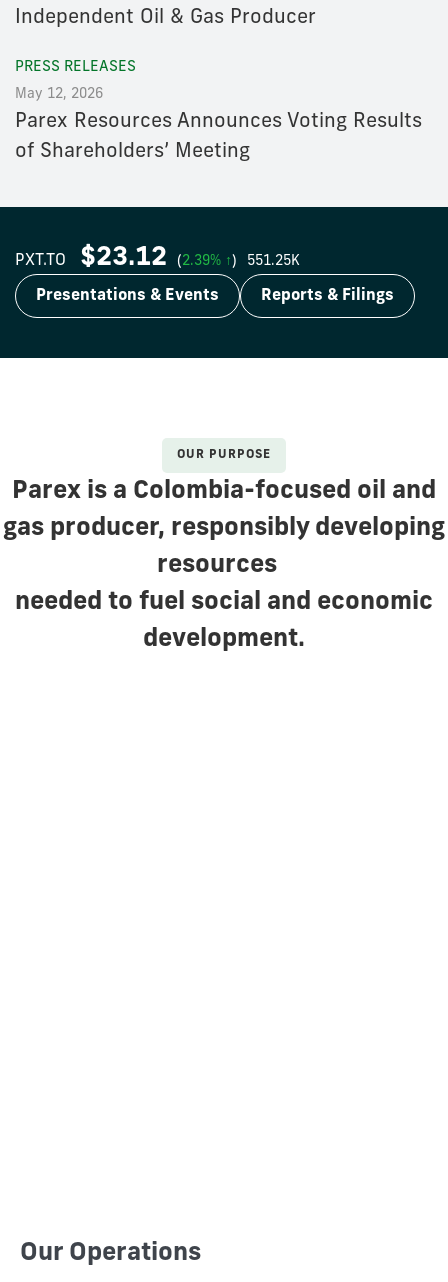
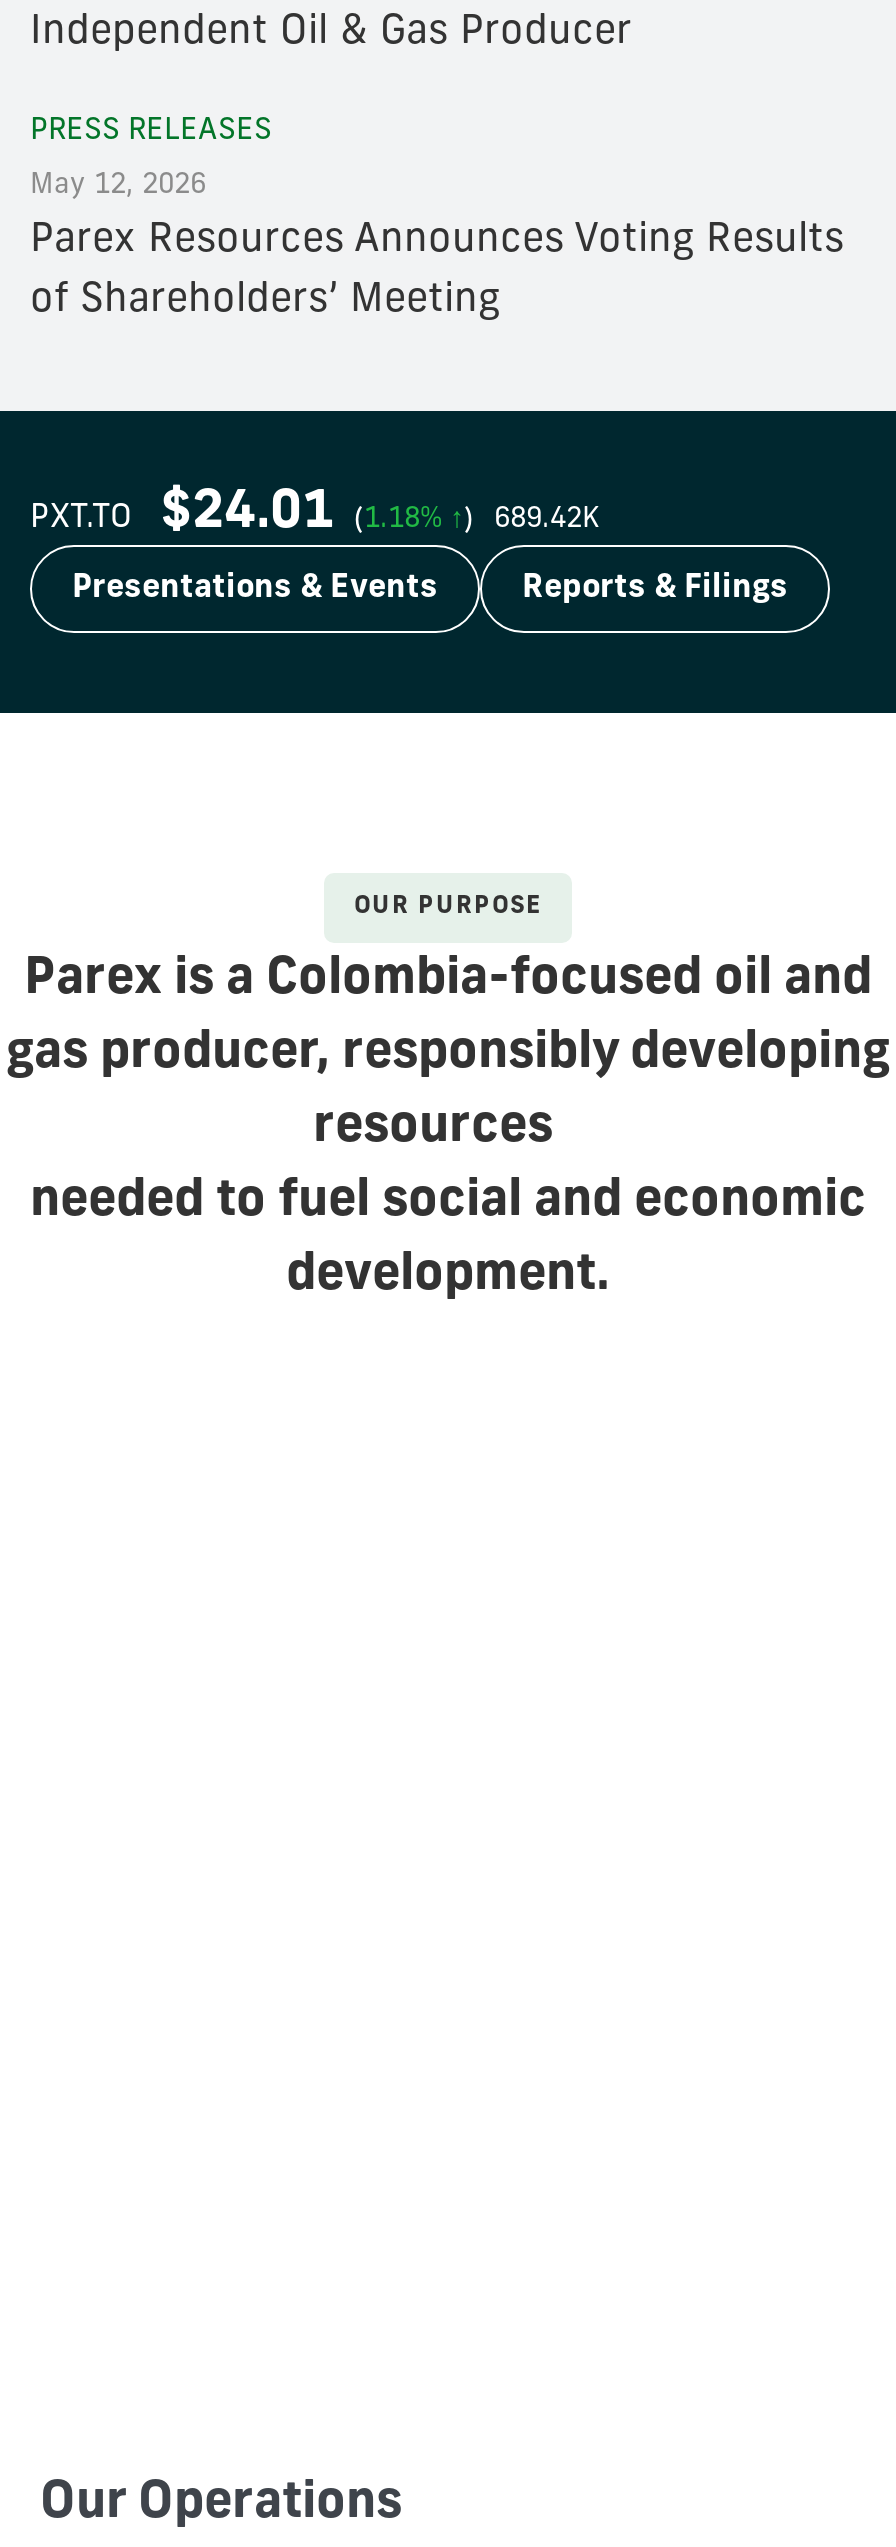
- $23.12
+ $24.01

- (2.39%
+ (1.18%

- 551.25K
+ 689.42K
